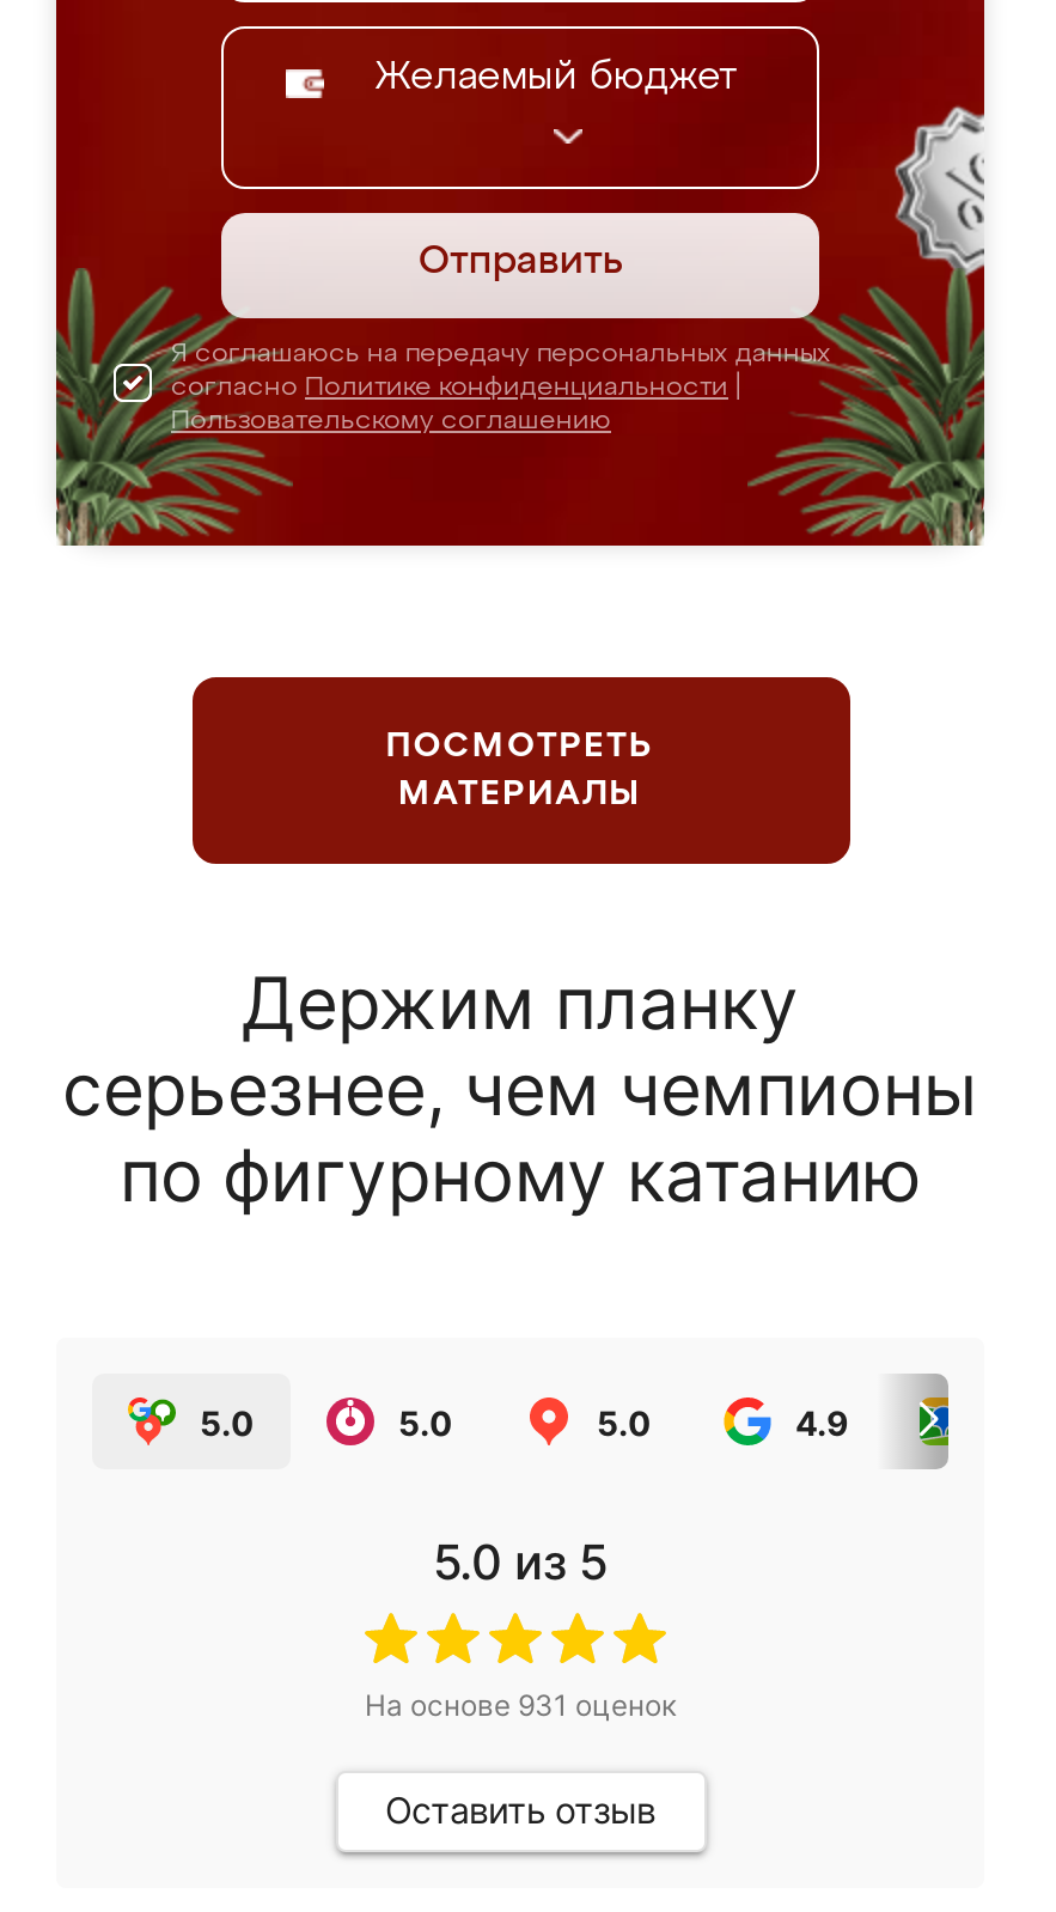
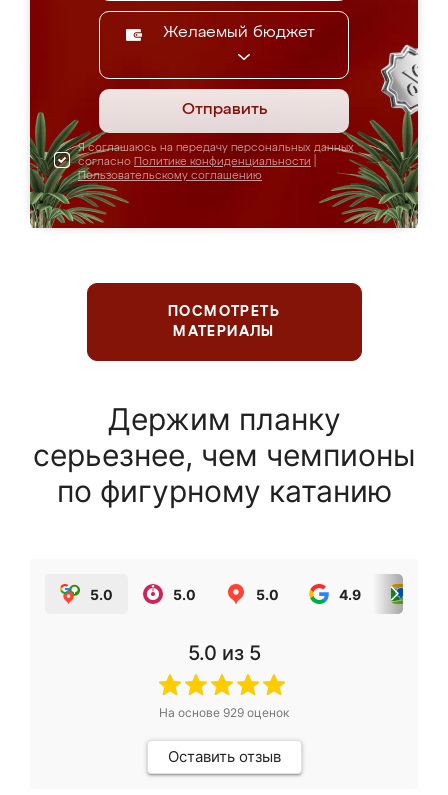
- На основе 931 оценок
+ На основе 929 оценок
